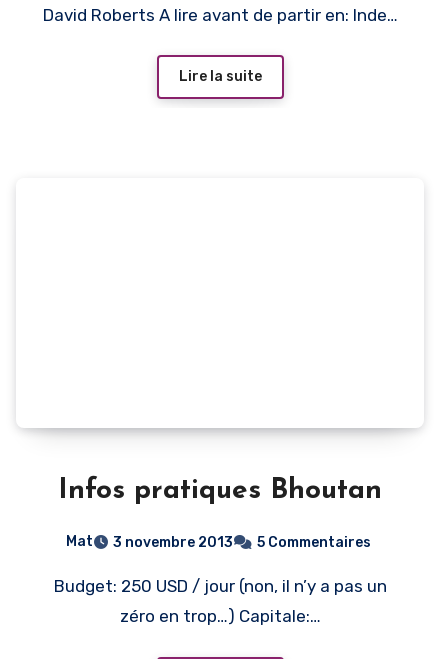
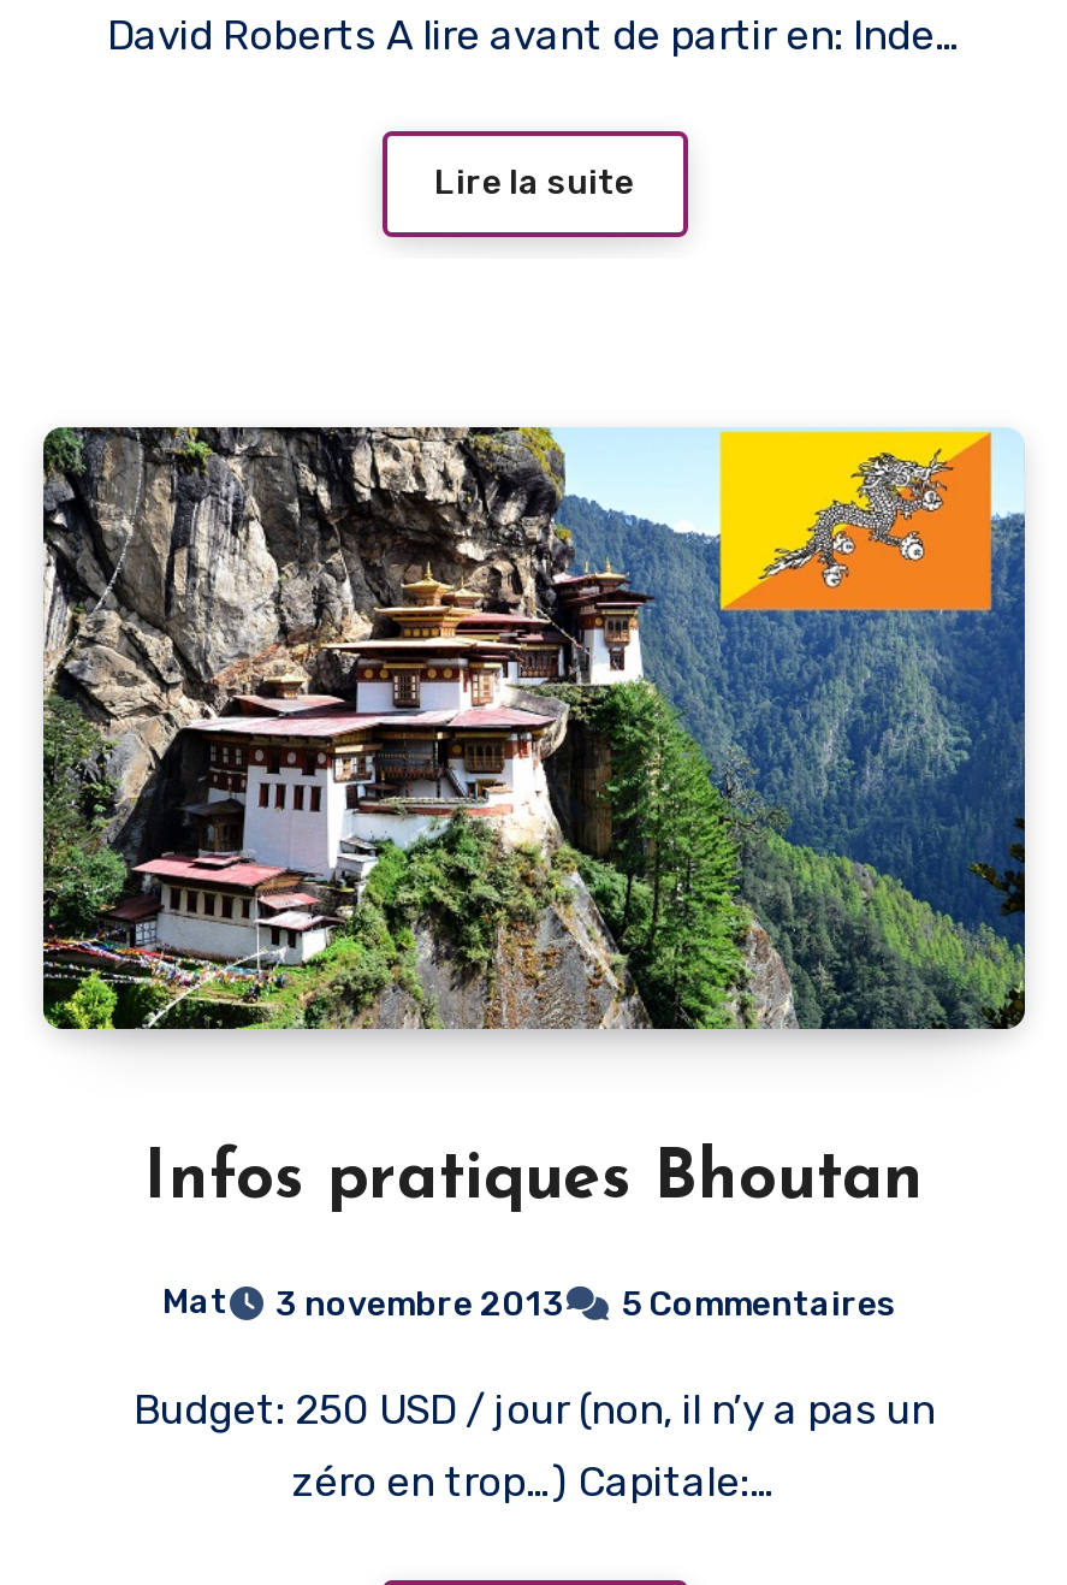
+ [image]
